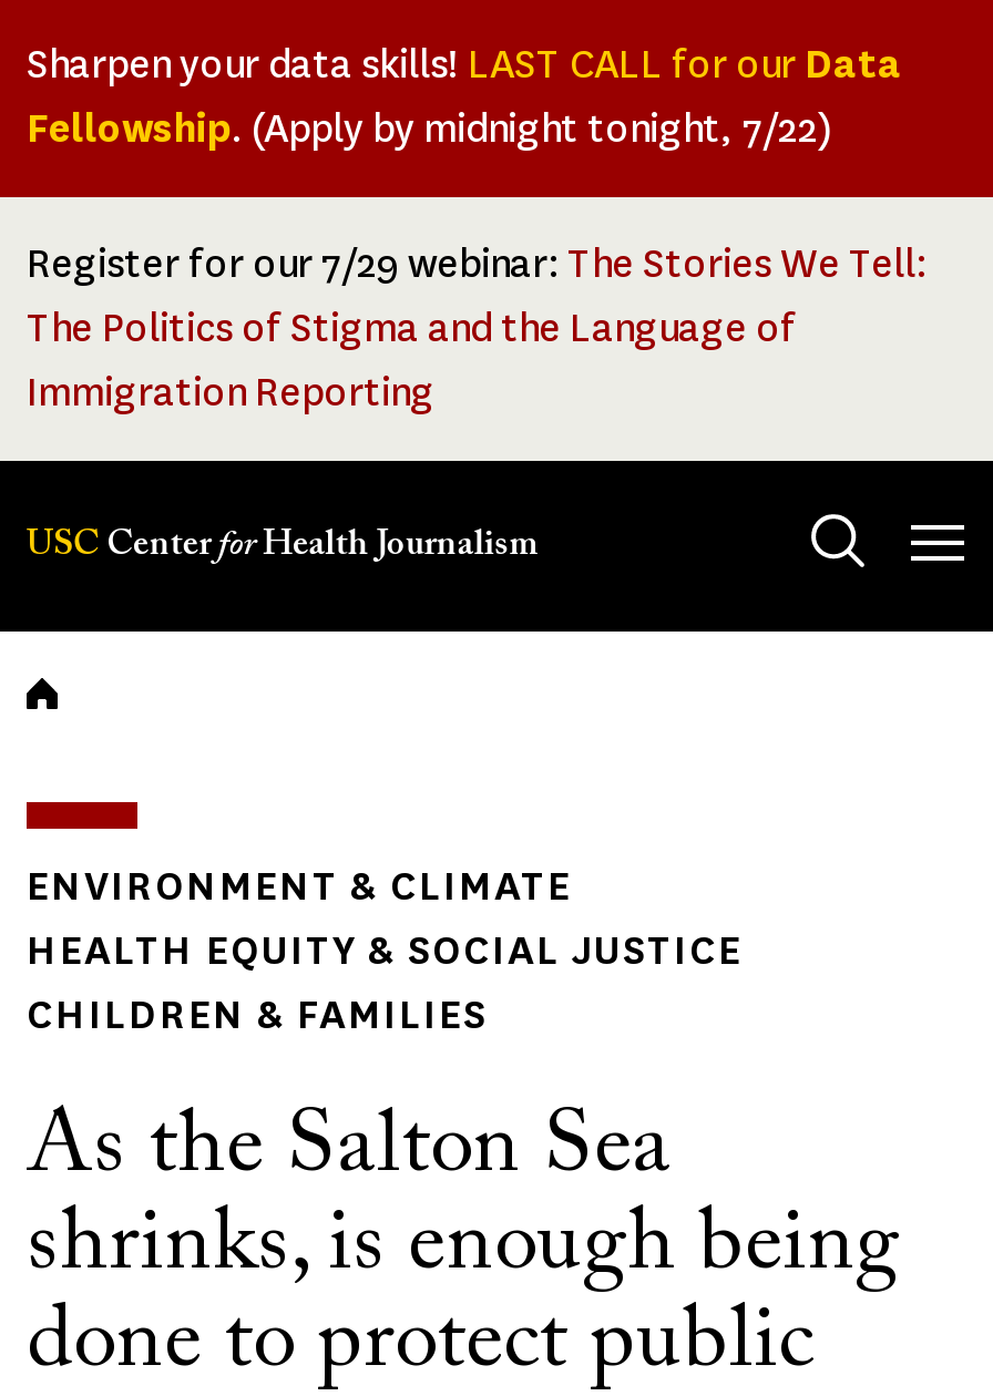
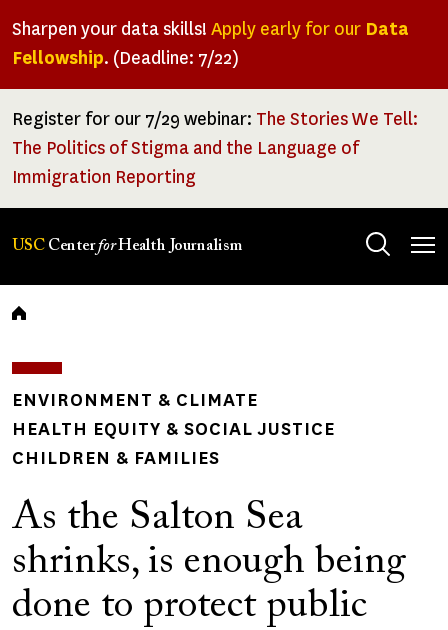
- Sharpen your data skills! LAST CALL for our Data
- Fellowship. (Apply by midnight tonight, 7/22)
+ Sharpen your data skills! Apply early for our Data
+ Fellowship. (Deadline: 7/22)
